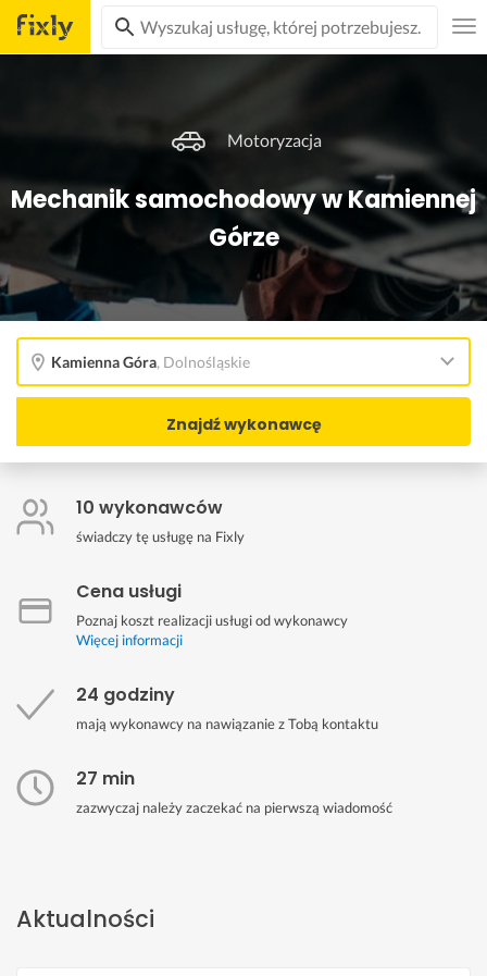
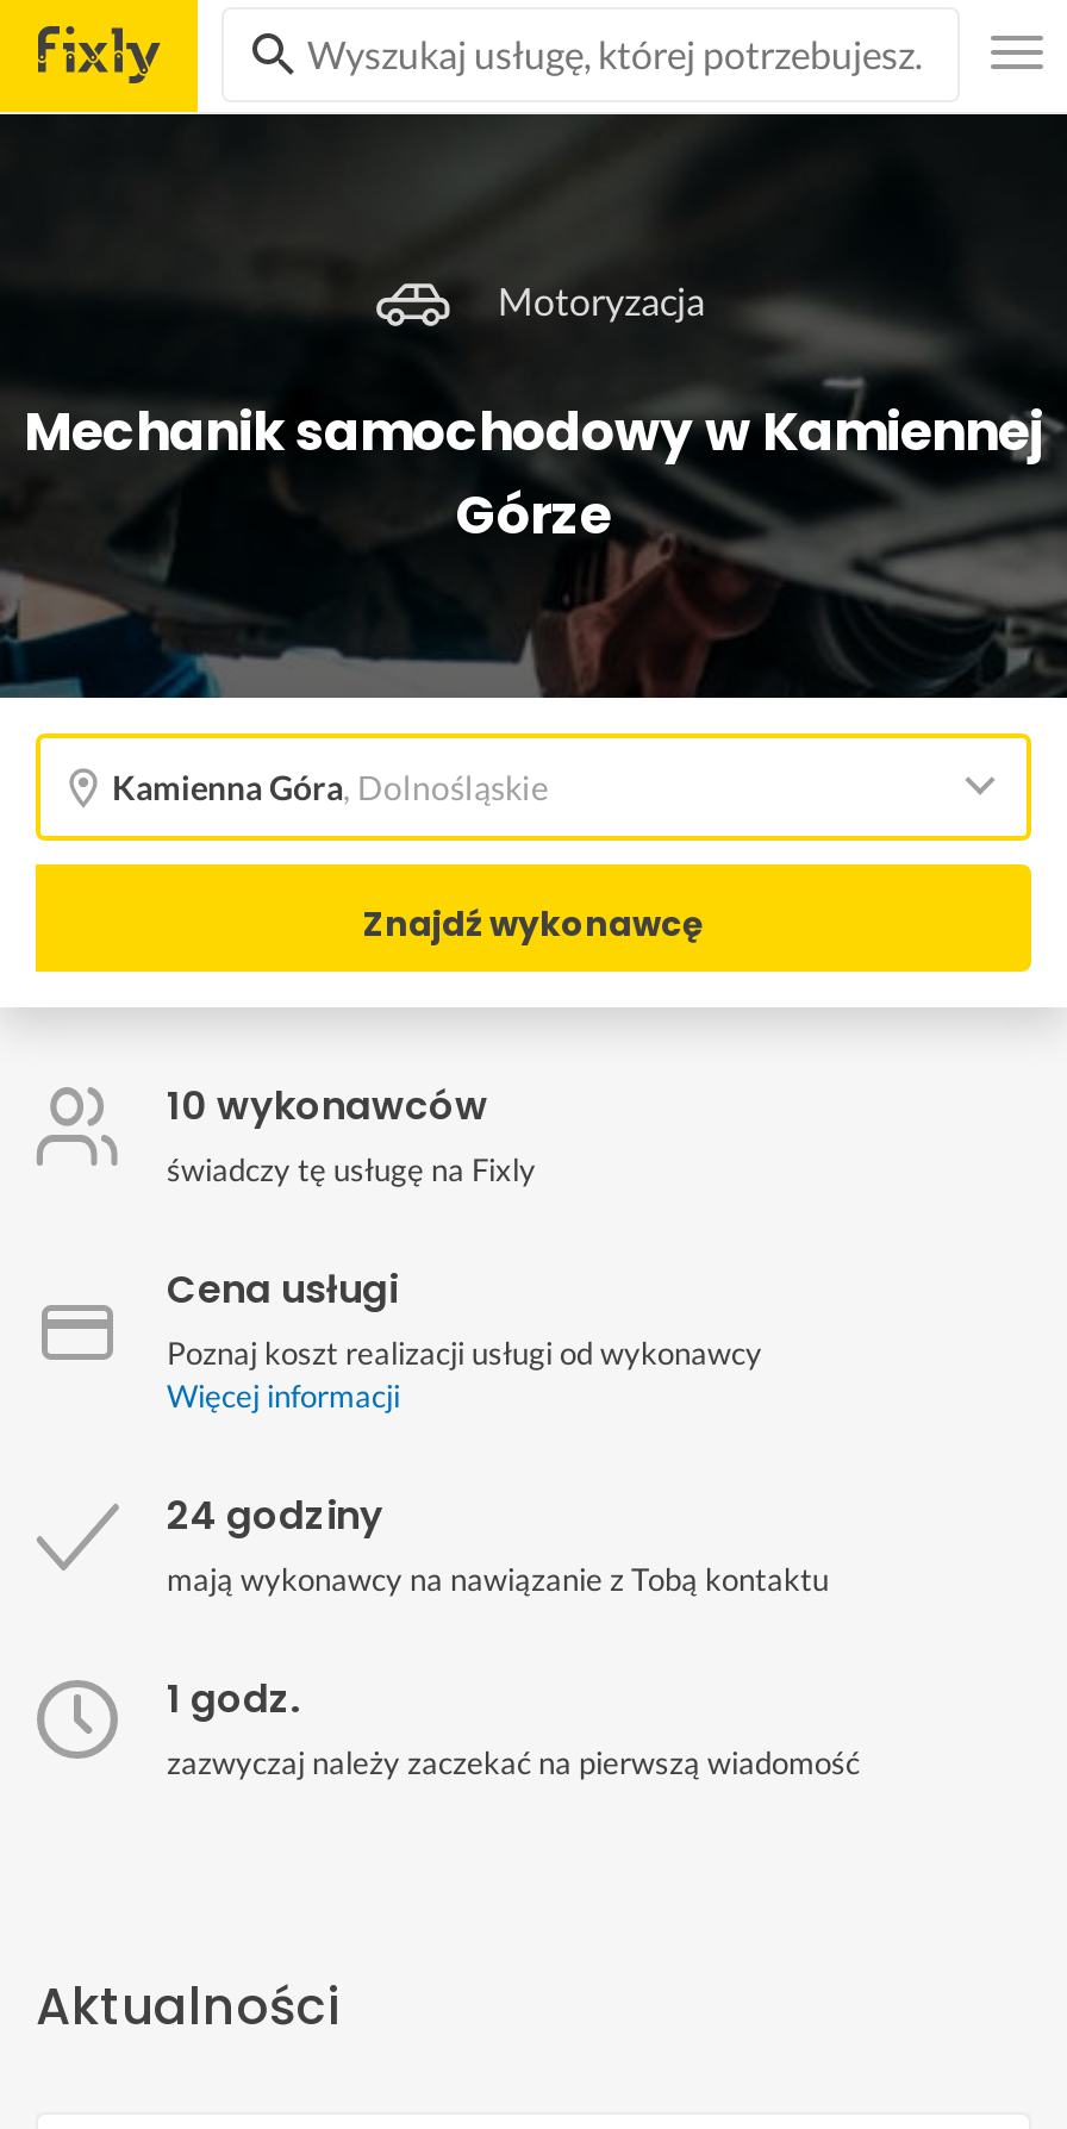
- 27 min
+ 1 godz.
